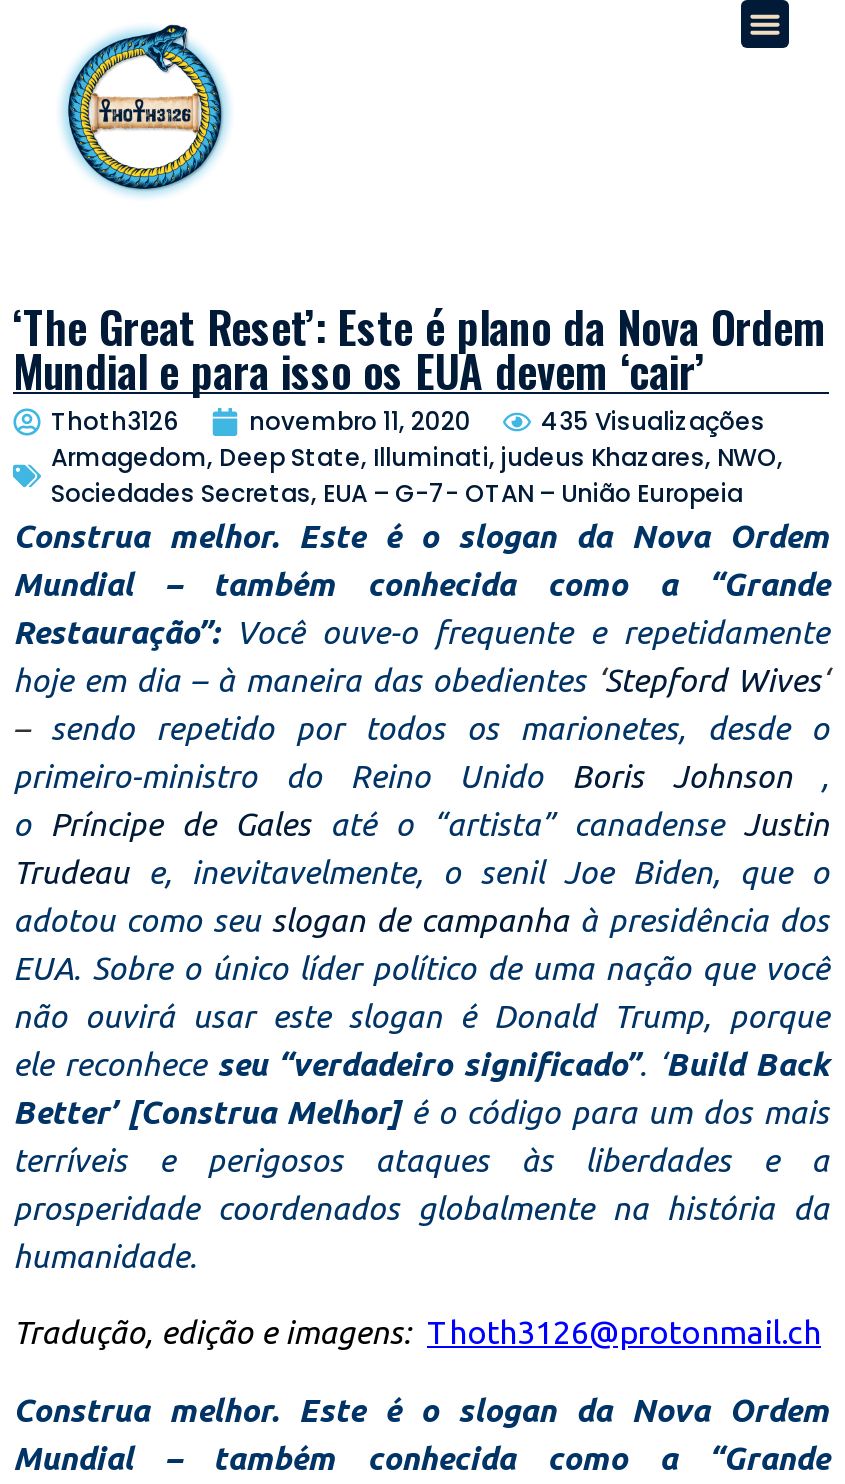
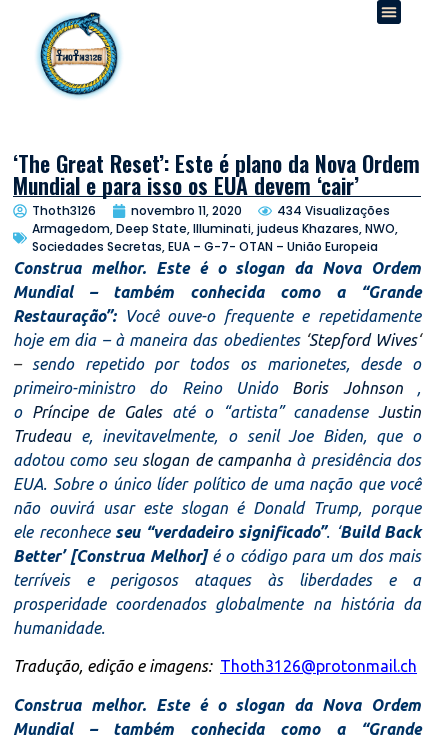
- 435 Visualizações
+ 434 Visualizações
